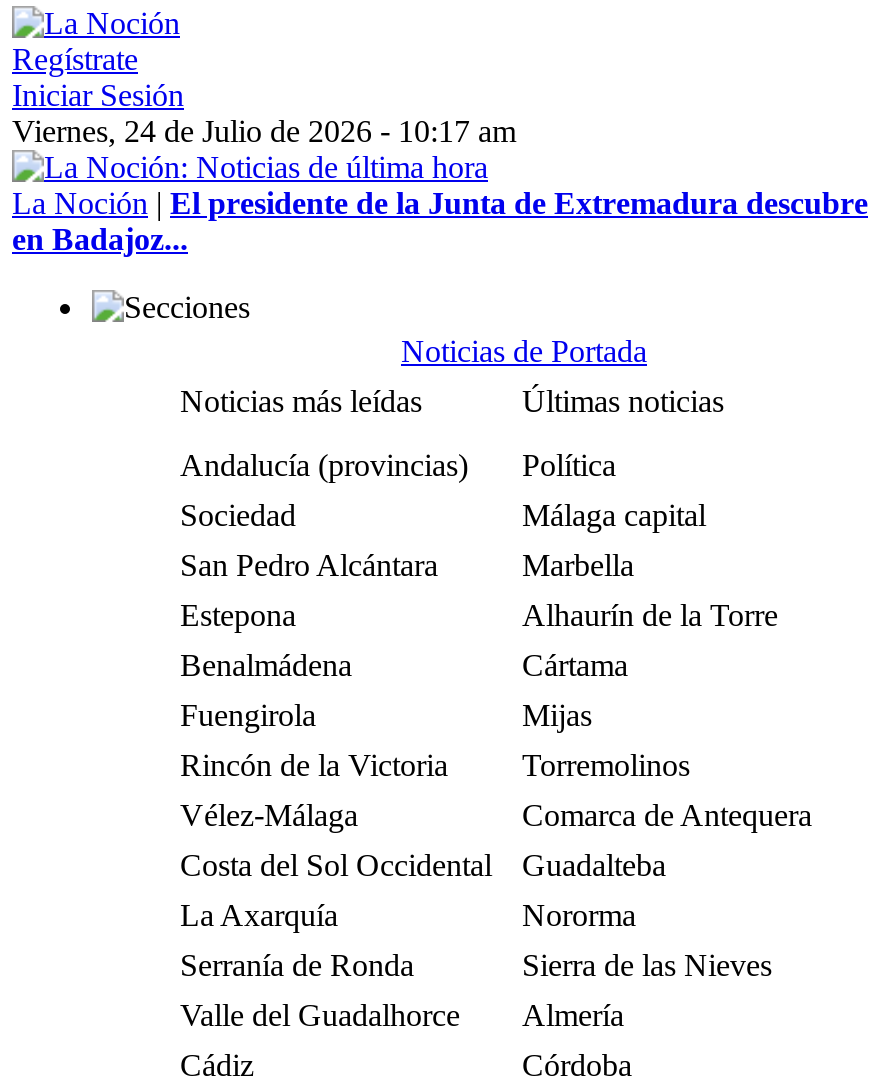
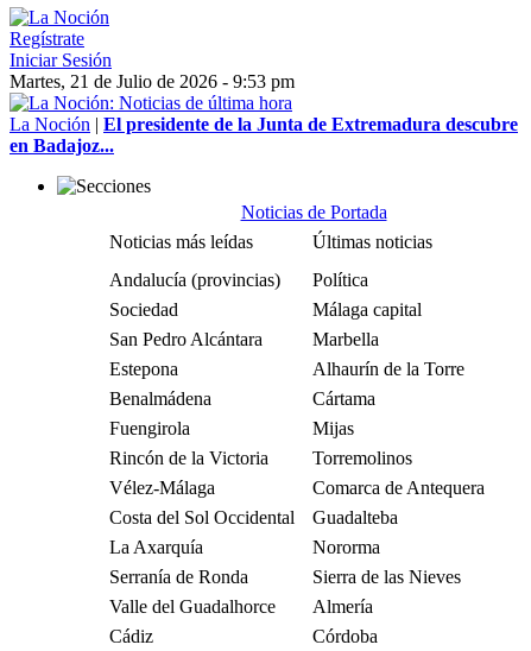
- Viernes, 24 de Julio de 2026 - 10:17 am
+ Martes, 21 de Julio de 2026 - 9:53 pm
